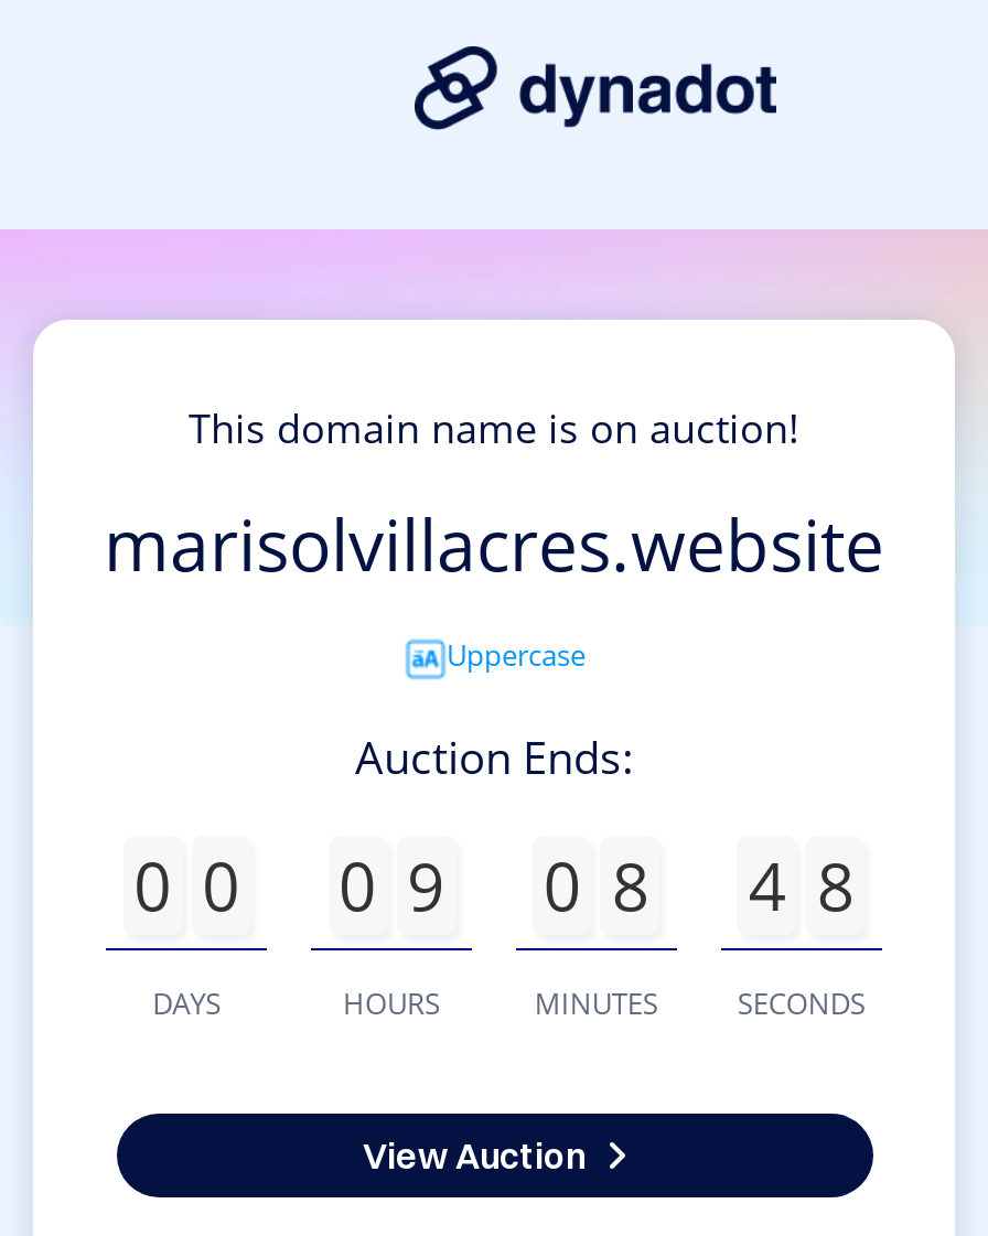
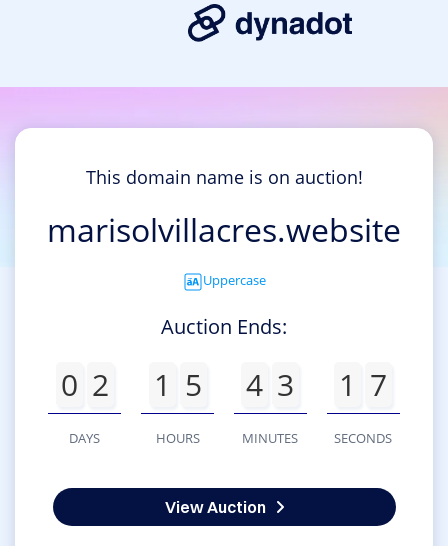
- 0 0
+ 0 2

- 0 9
+ 1 5

- 0 8
+ 4 3

- 4 8
+ 1 7
